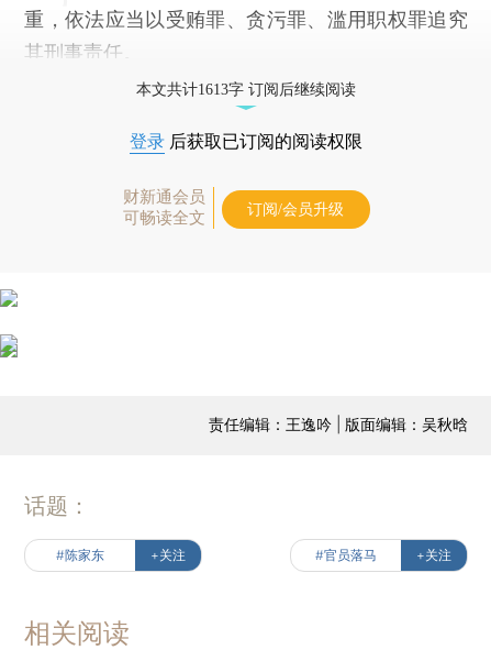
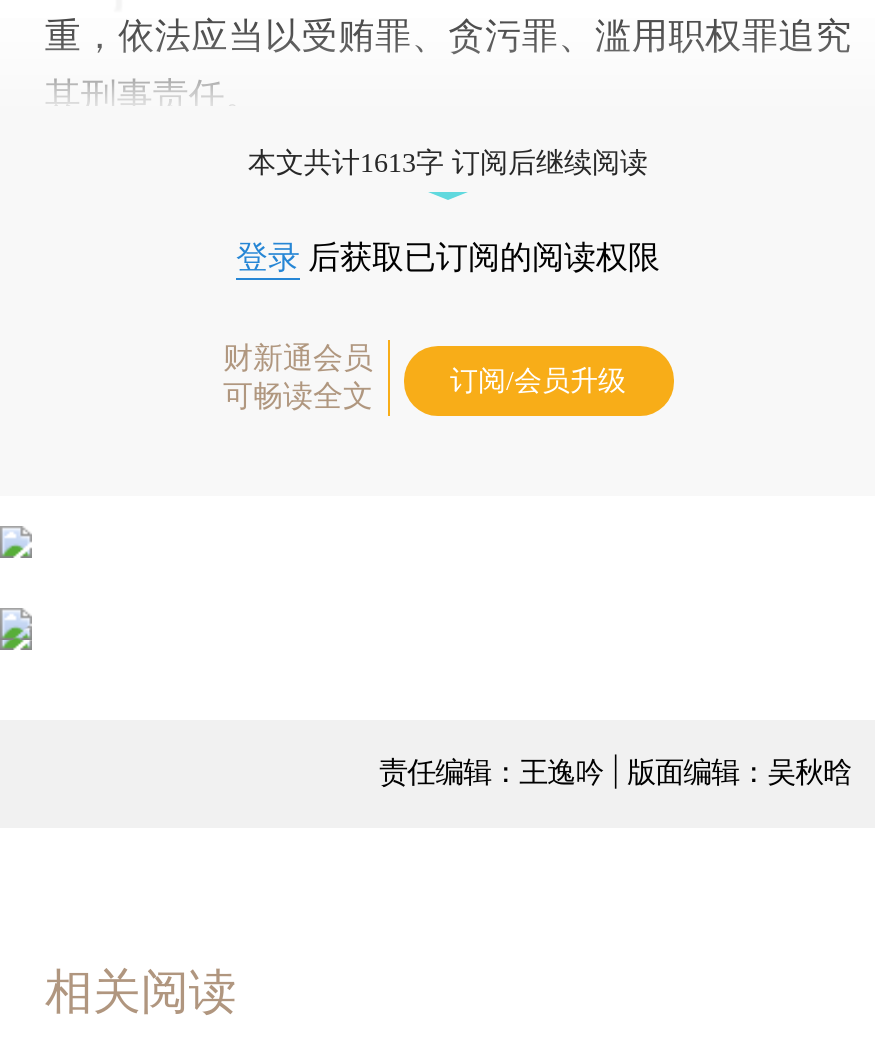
- 话题：
- #陈家东
- +关注
- #官员落马
- +关注
